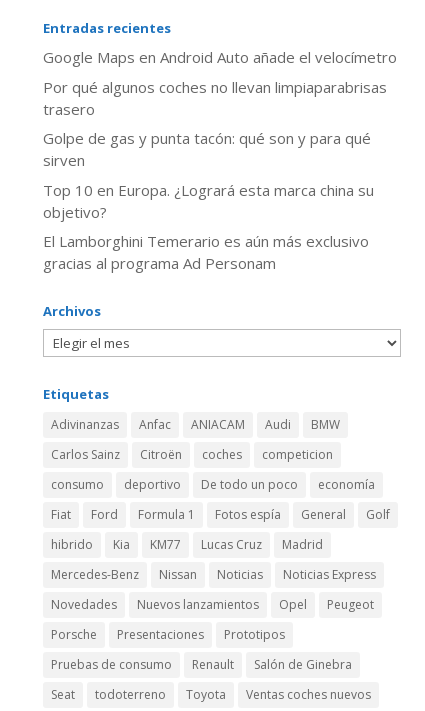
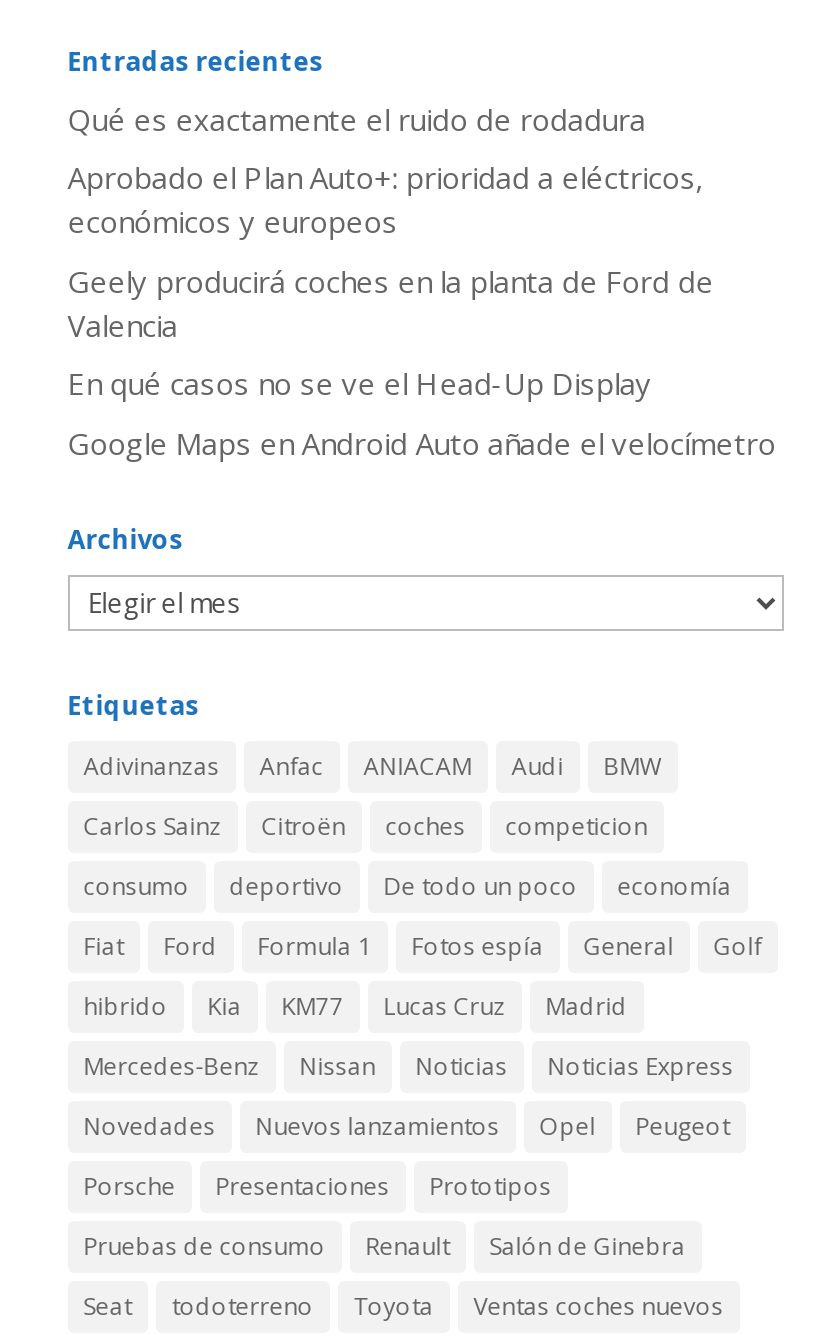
+ Qué es exactamente el ruido de rodadura
+ Aprobado el Plan Auto+: prioridad a eléctricos,
+ económicos y europeos
+ Geely producirá coches en la planta de Ford de
+ Valencia
+ En qué casos no se ve el Head-Up Display

moved down: Google Maps en Android Auto añade el velocímetro

- Por qué algunos coches no llevan limpiaparabrisas
- trasero
- Golpe de gas y punta tacón: qué son y para qué
- sirven
- Top 10 en Europa. ¿Logrará esta marca china su
- objetivo?
- El Lamborghini Temerario es aún más exclusivo
- gracias al programa Ad Personam
